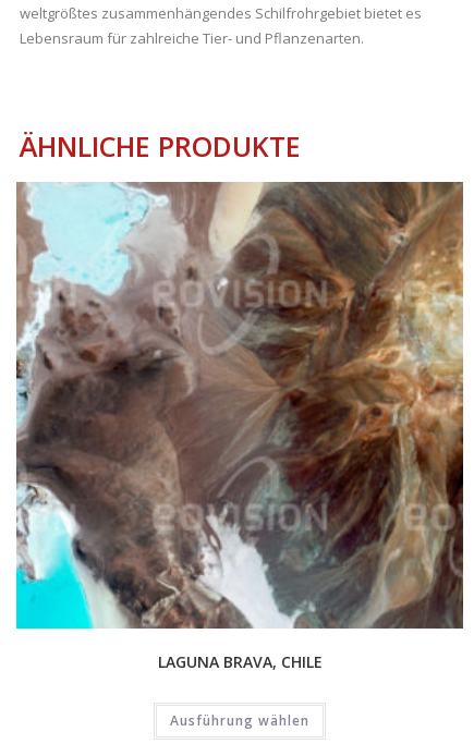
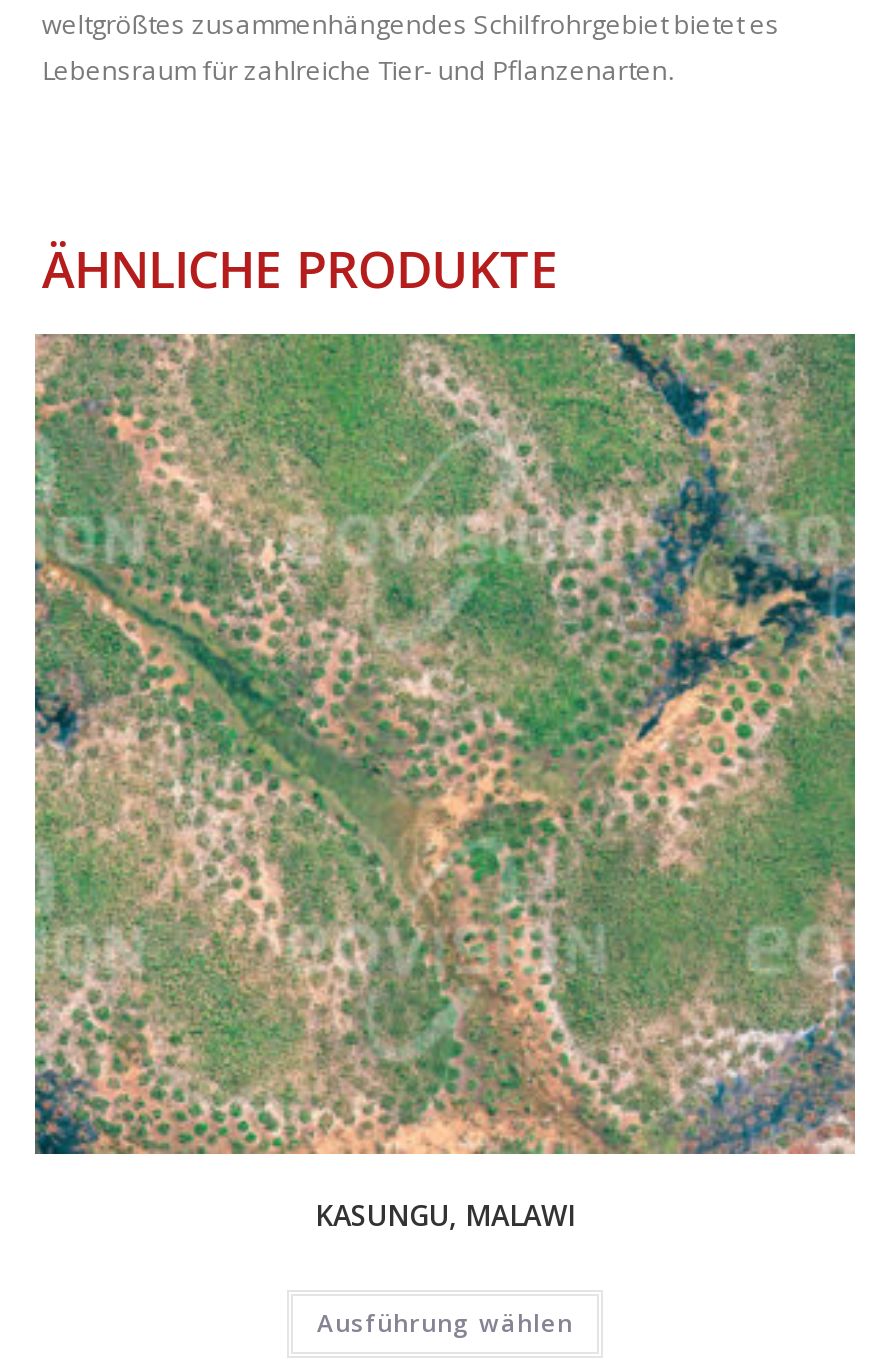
- [image]
- LAGUNA BRAVA, CHILE
+ [image]
+ KASUNGU, MALAWI
